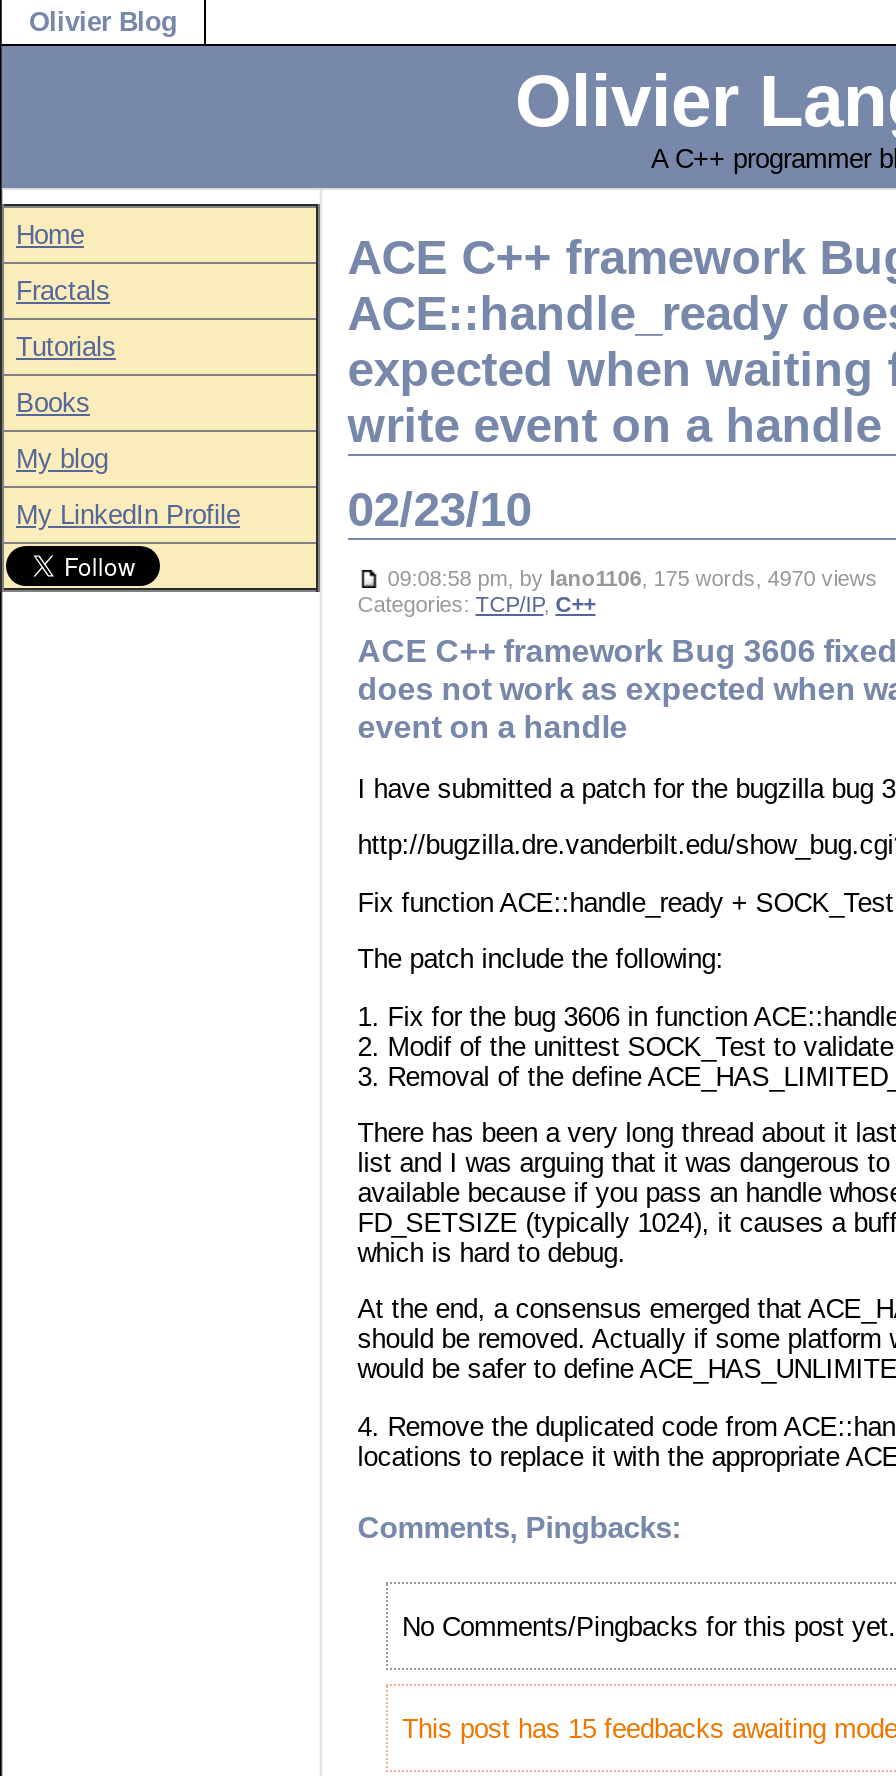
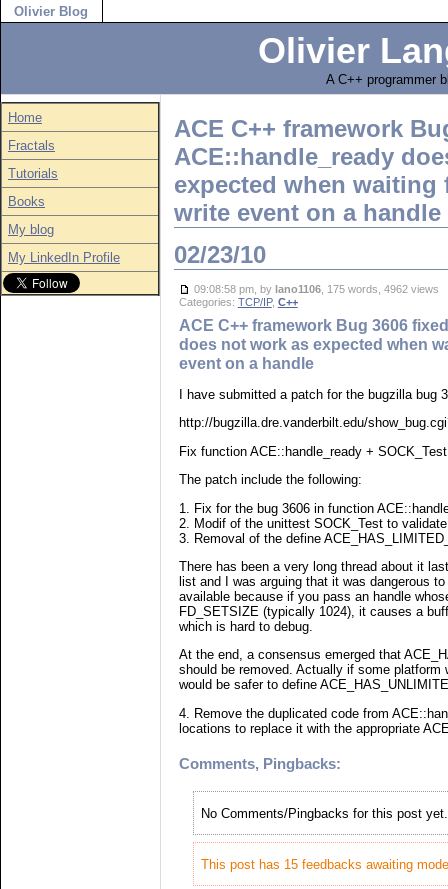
- 09:08:58 pm, by lano1106, 175 words, 4970 views
+ 09:08:58 pm, by lano1106, 175 words, 4962 views
